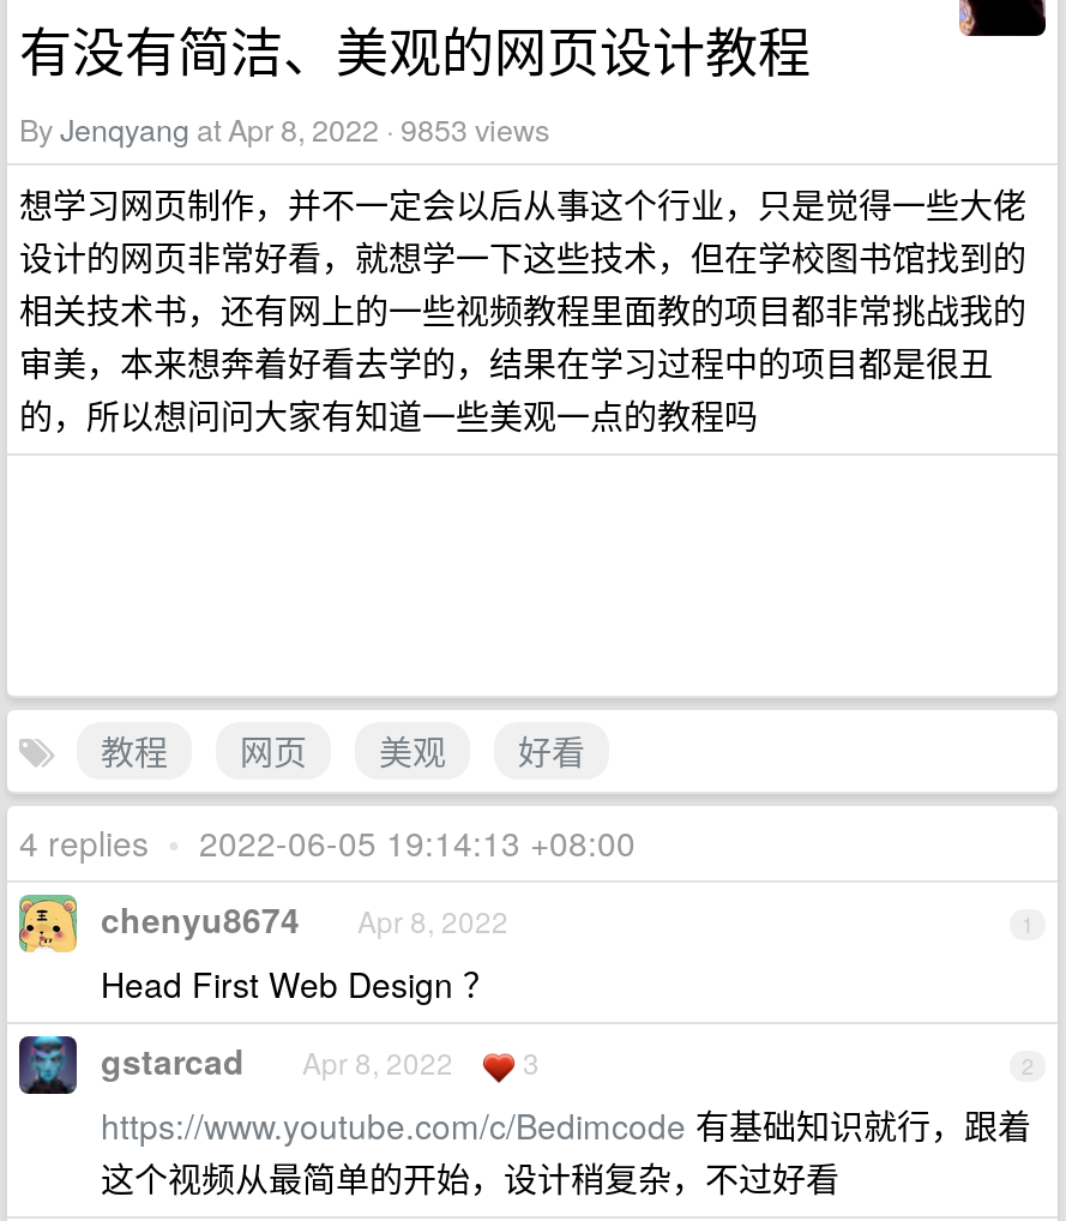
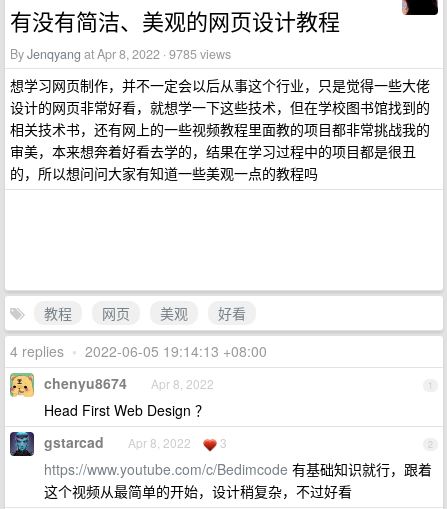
- ByJenqyang at Apr 8, 2022 · 9853 views
+ ByJenqyang at Apr 8, 2022 · 9785 views
